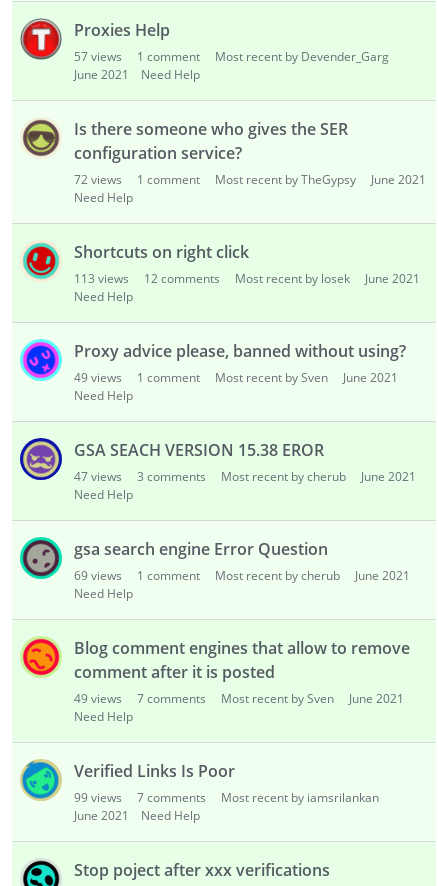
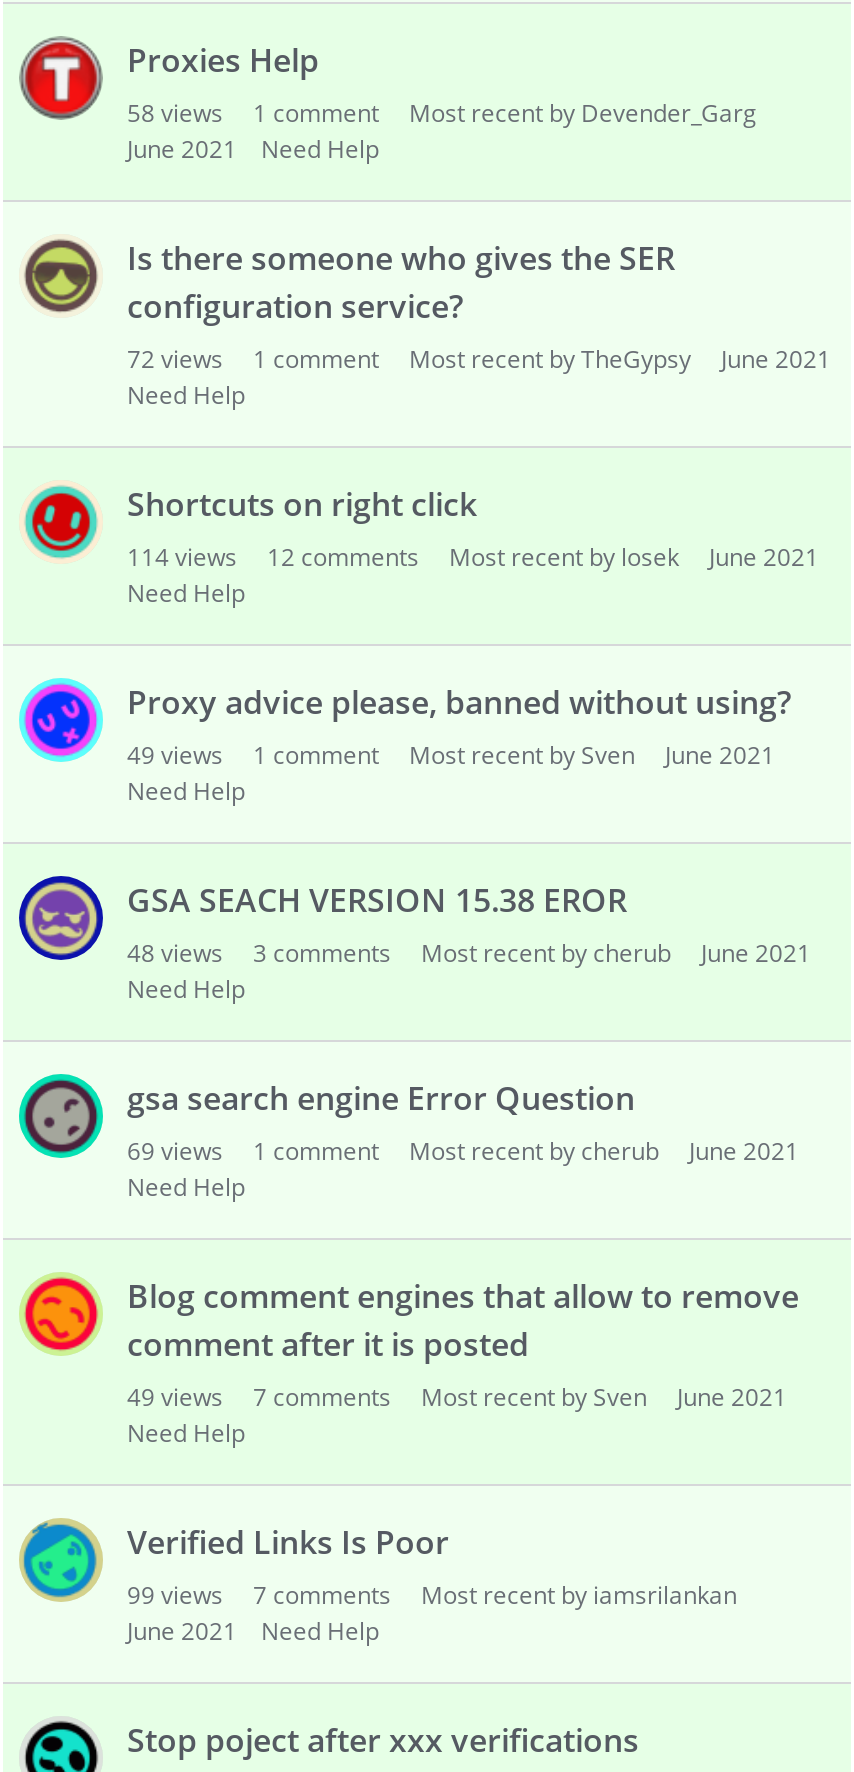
- 57 views 1 comment Most recent by Devender_Garg
+ 58 views 1 comment Most recent by Devender_Garg

- 113 views 12 comments Most recent by losek June 2021
+ 114 views 12 comments Most recent by losek June 2021

- 47 views 3 comments Most recent by cherub June 2021
+ 48 views 3 comments Most recent by cherub June 2021
